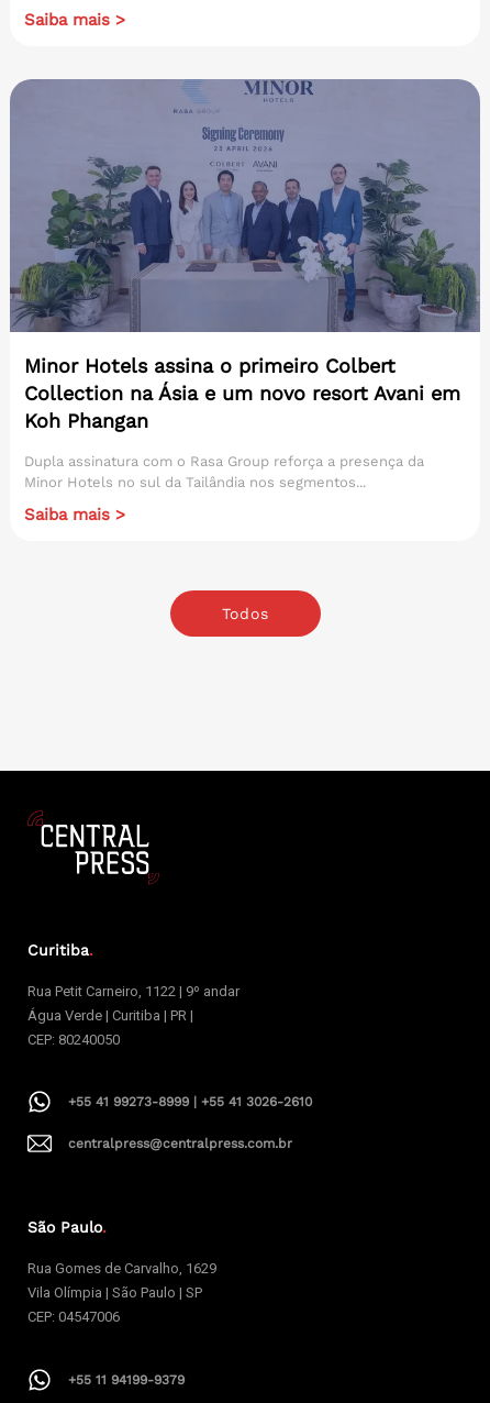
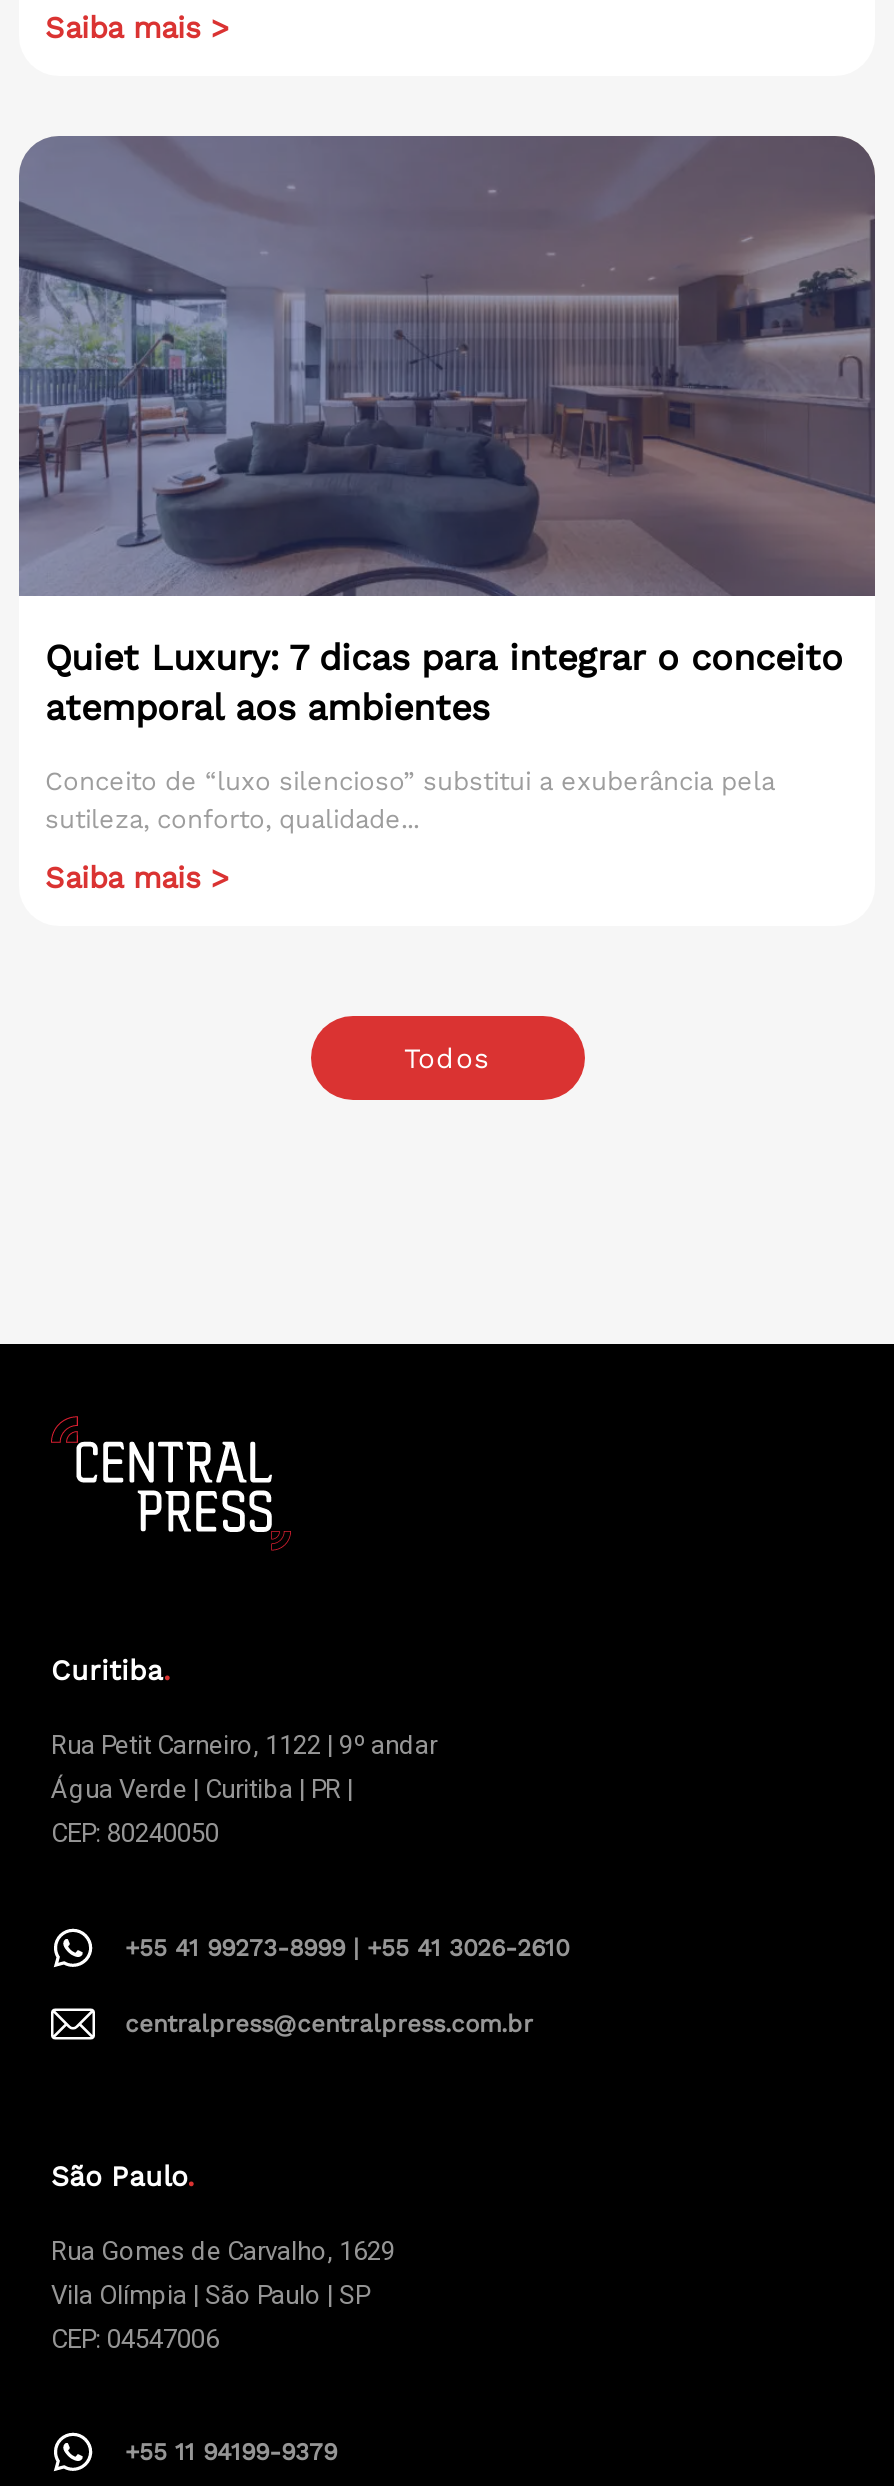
- [image]
- Minor Hotels assina o primeiro Colbert
- Collection na Ásia e um novo resort Avani em
- Koh Phangan
+ [image]
+ Quiet Luxury: 7 dicas para integrar o conceito
+ atemporal aos ambientes

- Dupla assinatura com o Rasa Group reforça a presença da
- Minor Hotels no sul da Tailândia nos segmentos...
+ Conceito de “luxo silencioso” substitui a exuberância pela
+ sutileza, conforto, qualidade...
